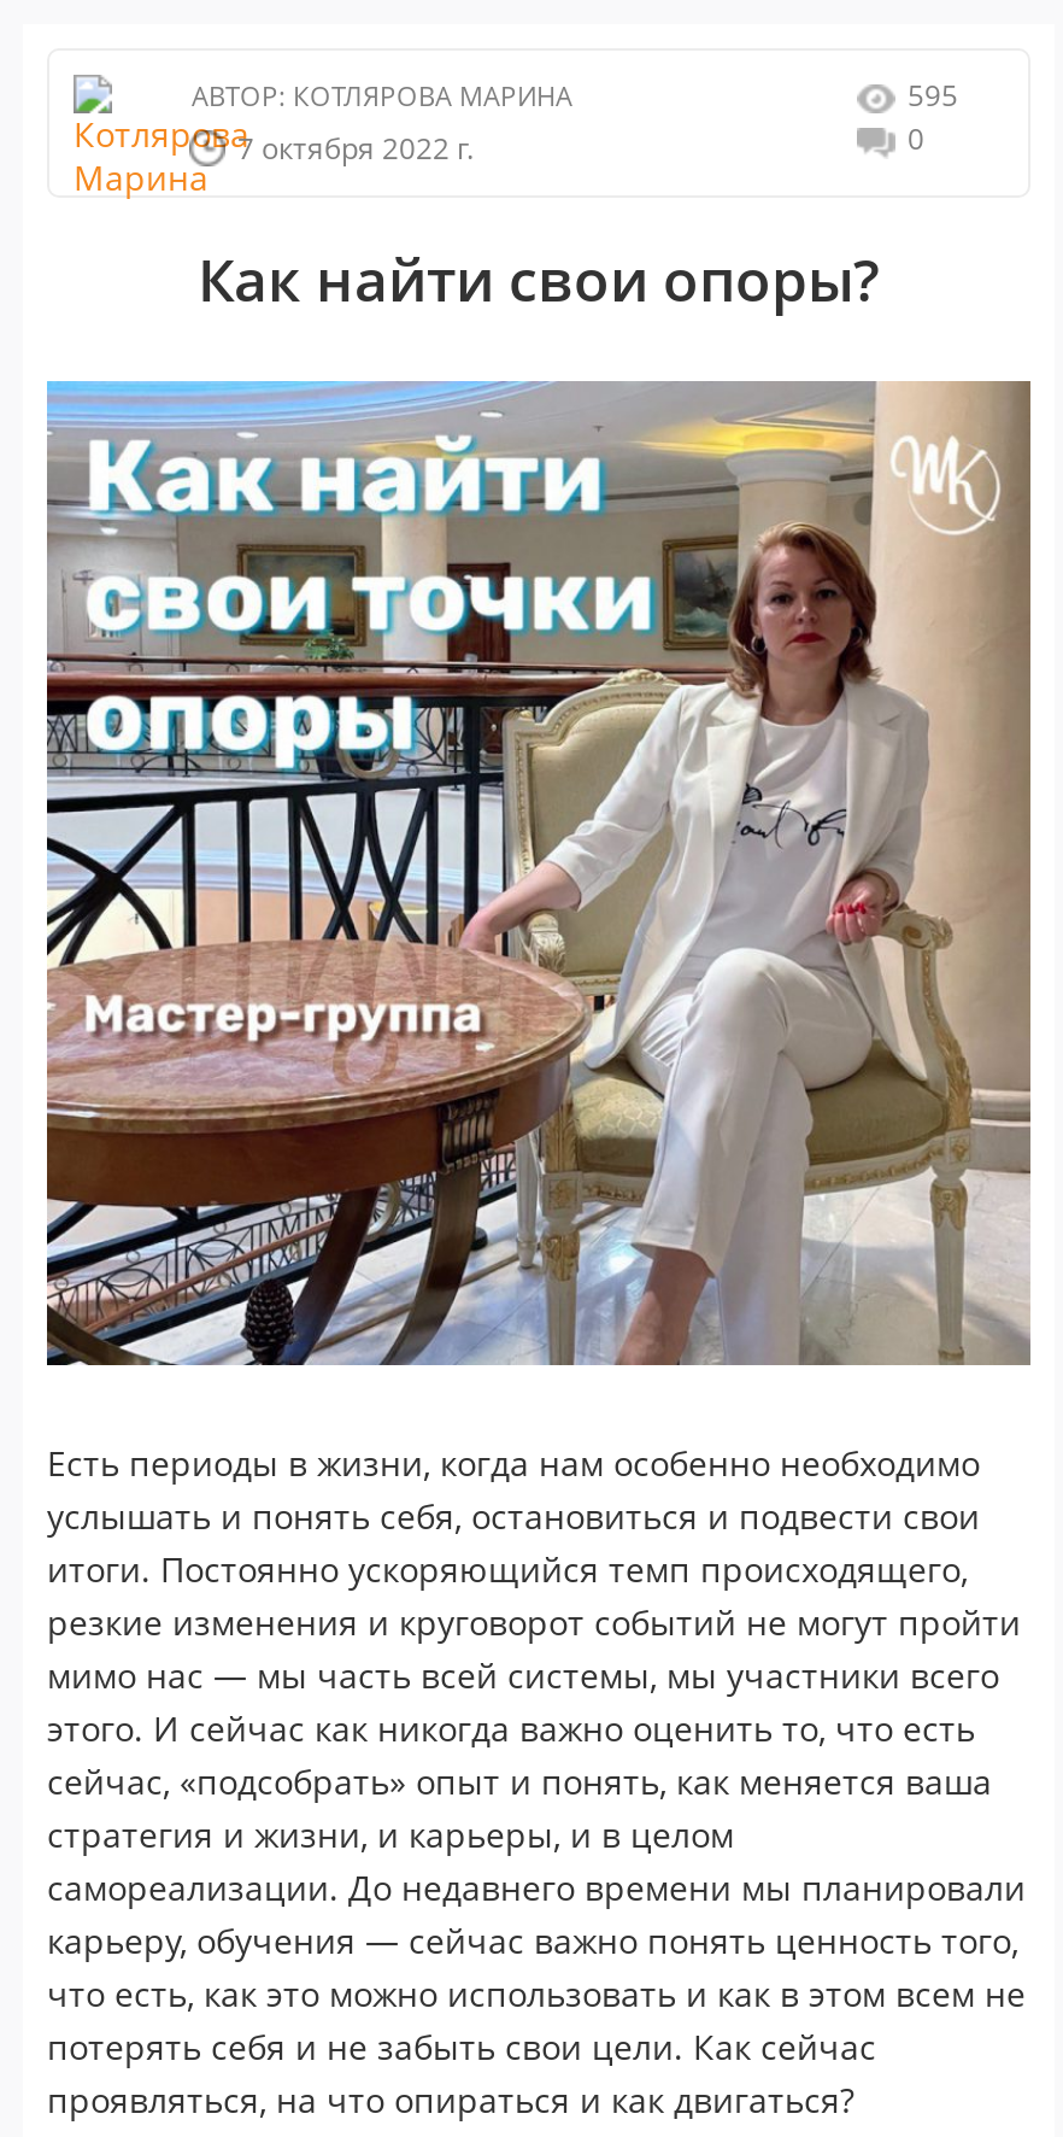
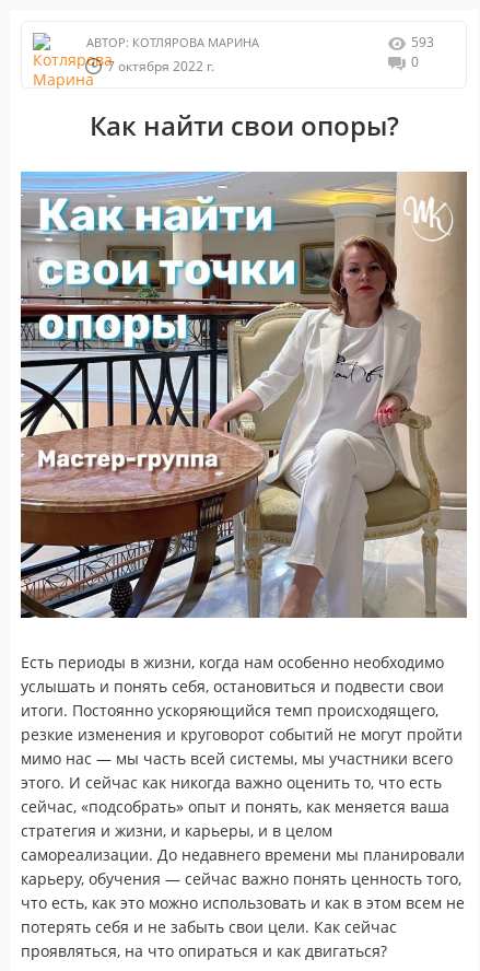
- 595
+ 593
